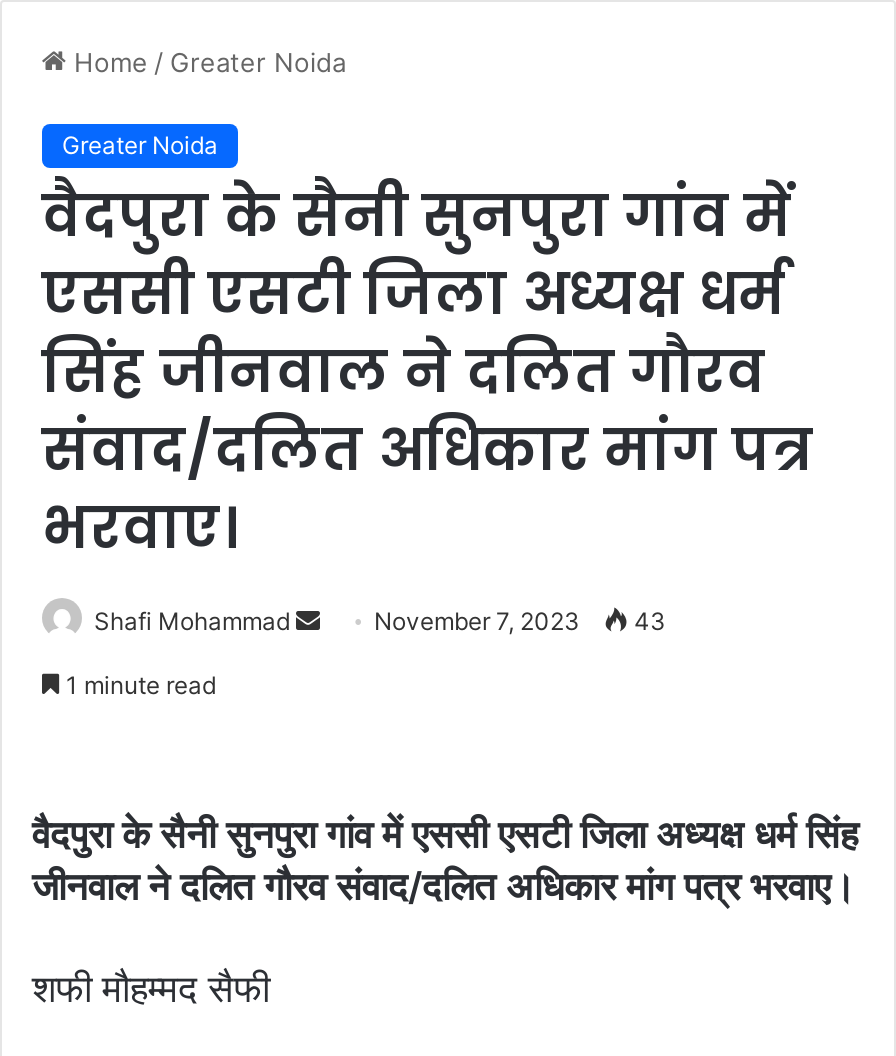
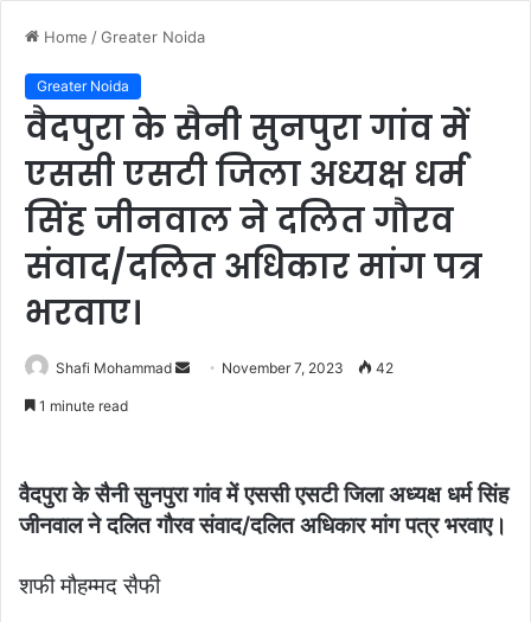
- 43
+ 42
